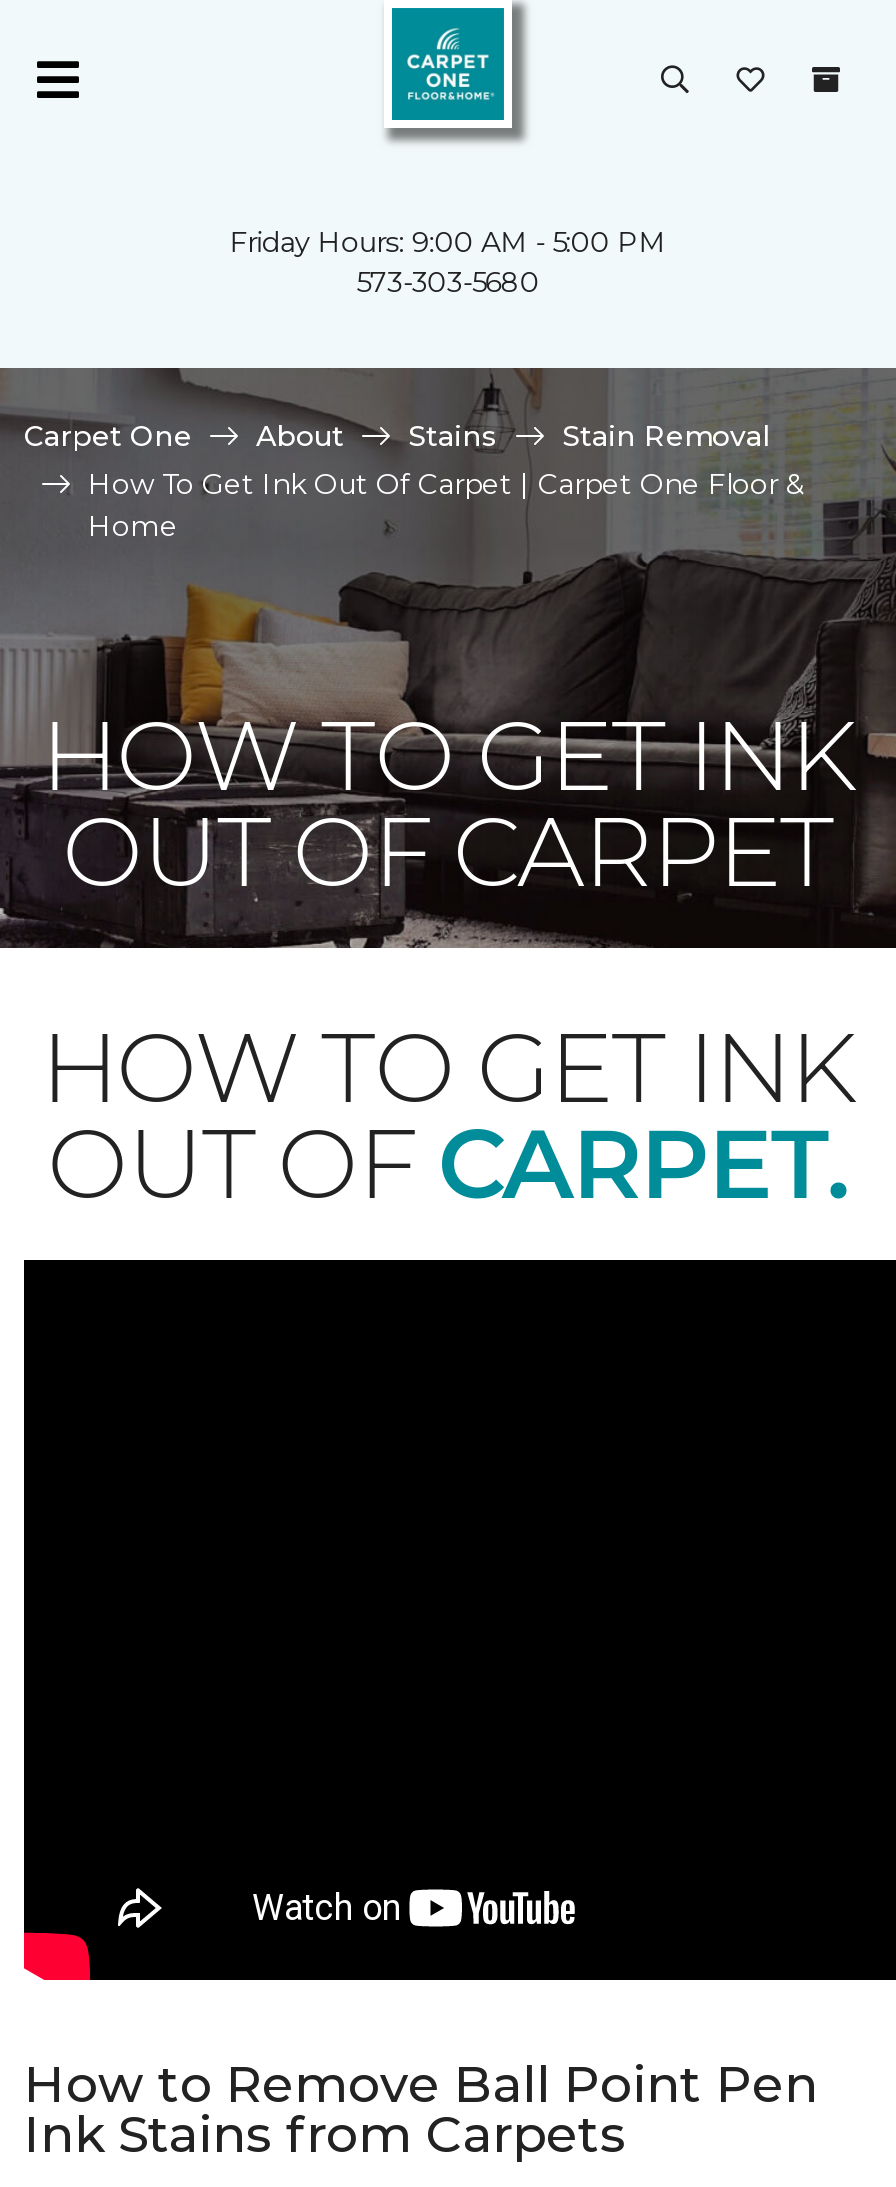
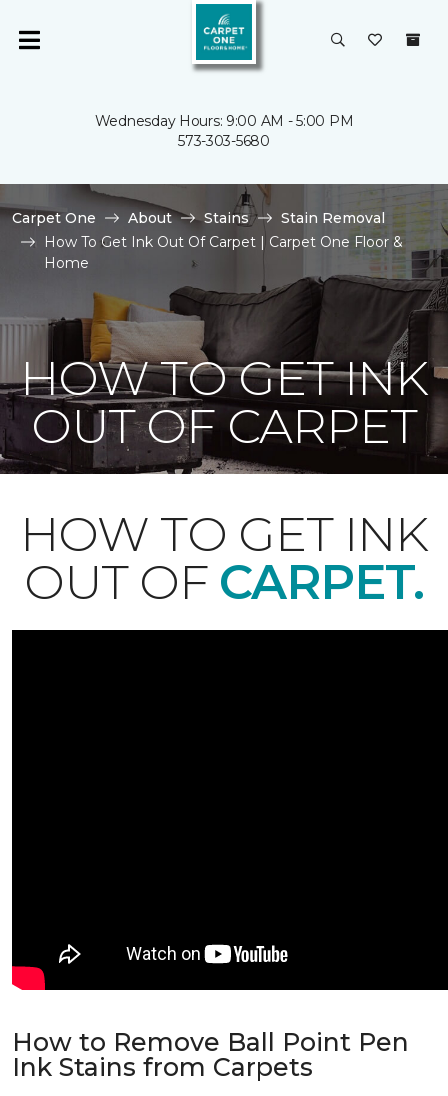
- Friday Hours: 9:00 AM - 5:00 PM
+ Wednesday Hours: 9:00 AM - 5:00 PM
